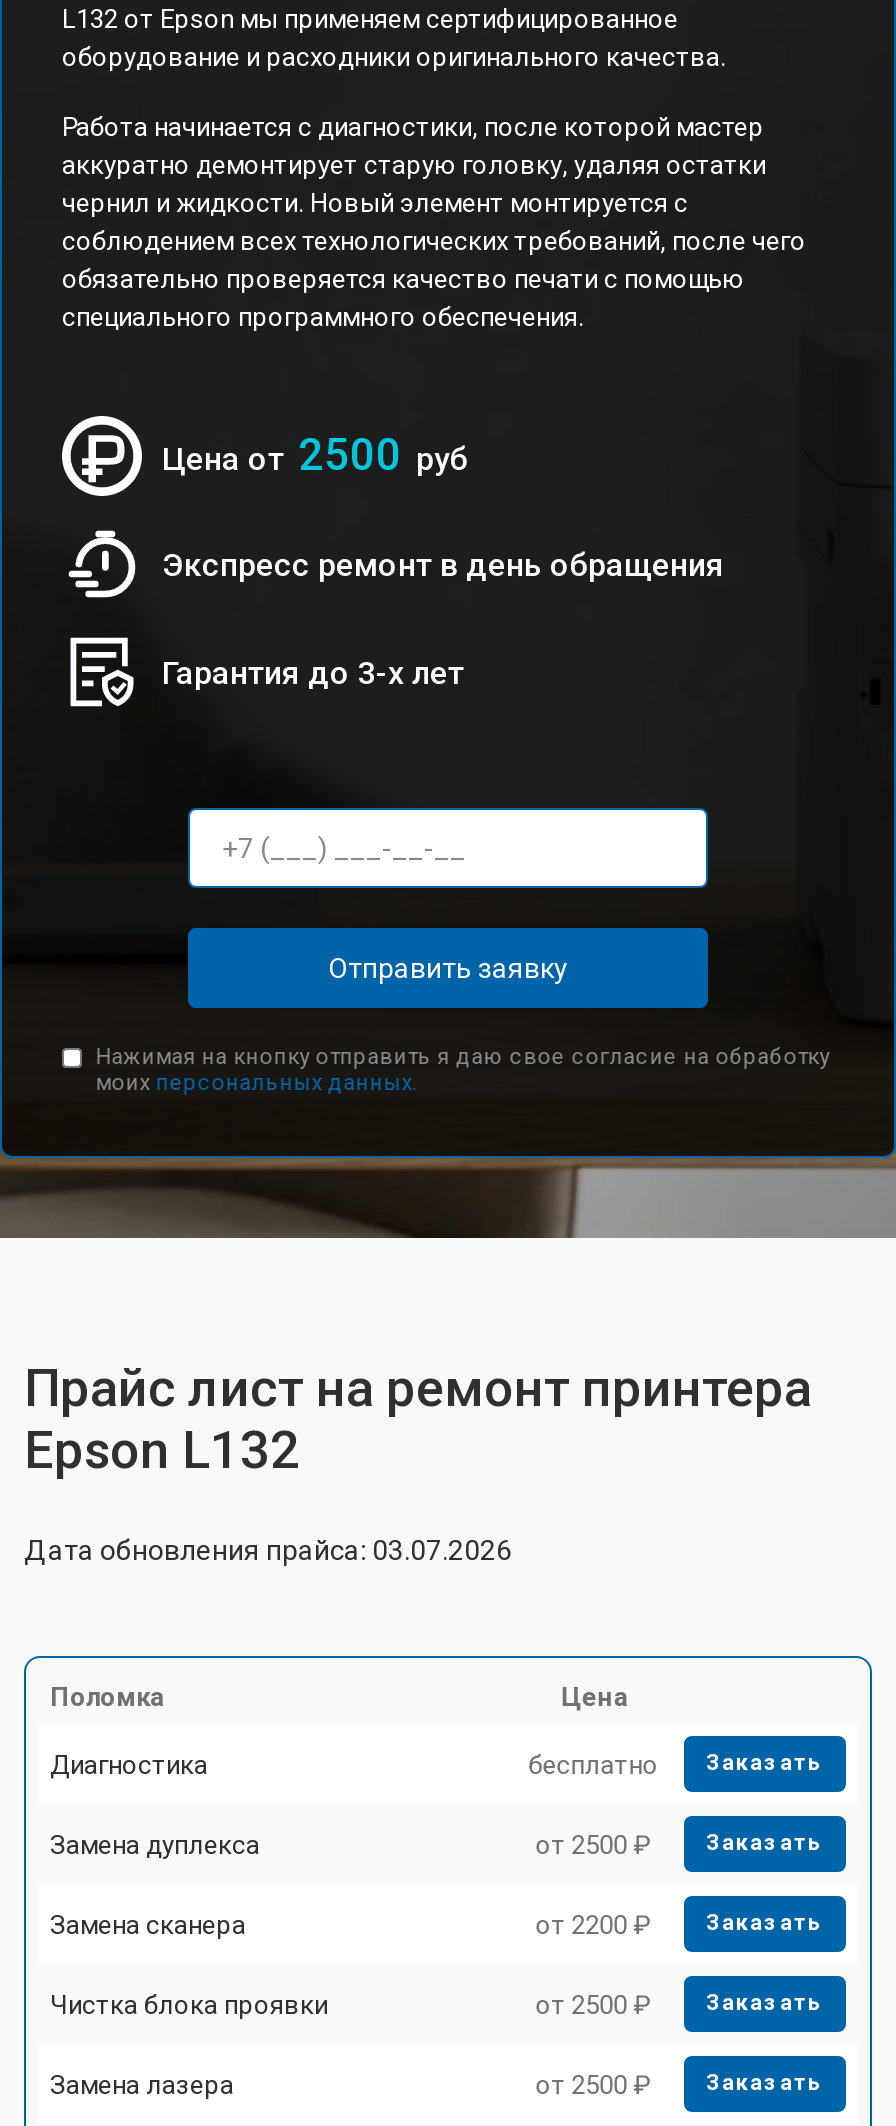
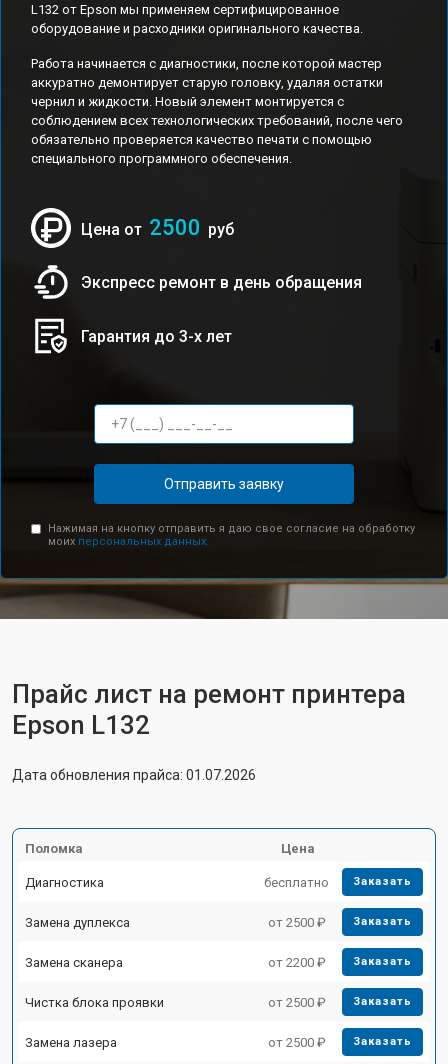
- Дата обновления прайса: 03.07.2026
+ Дата обновления прайса: 01.07.2026
